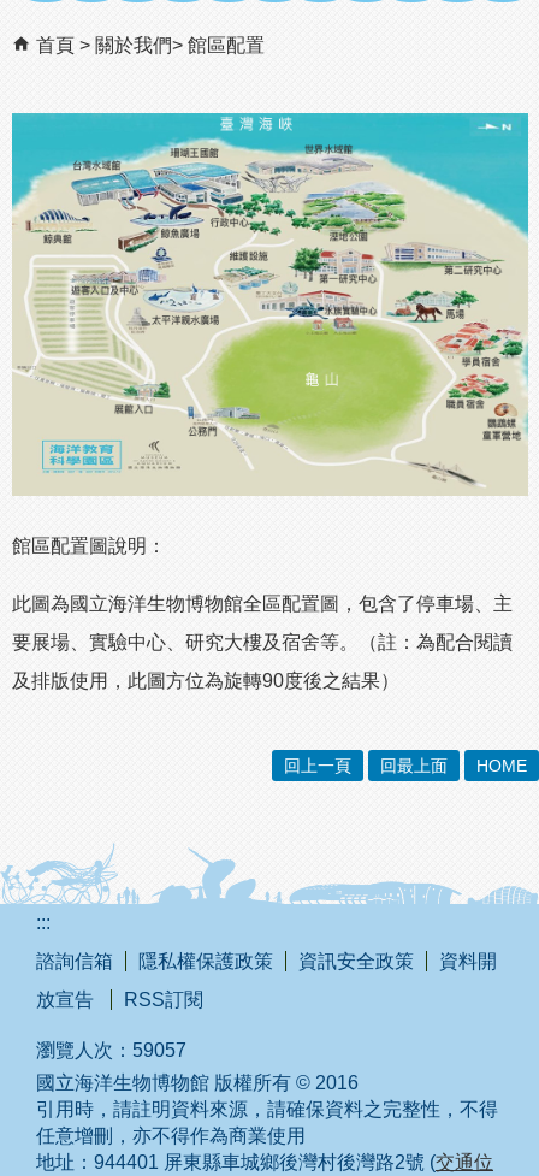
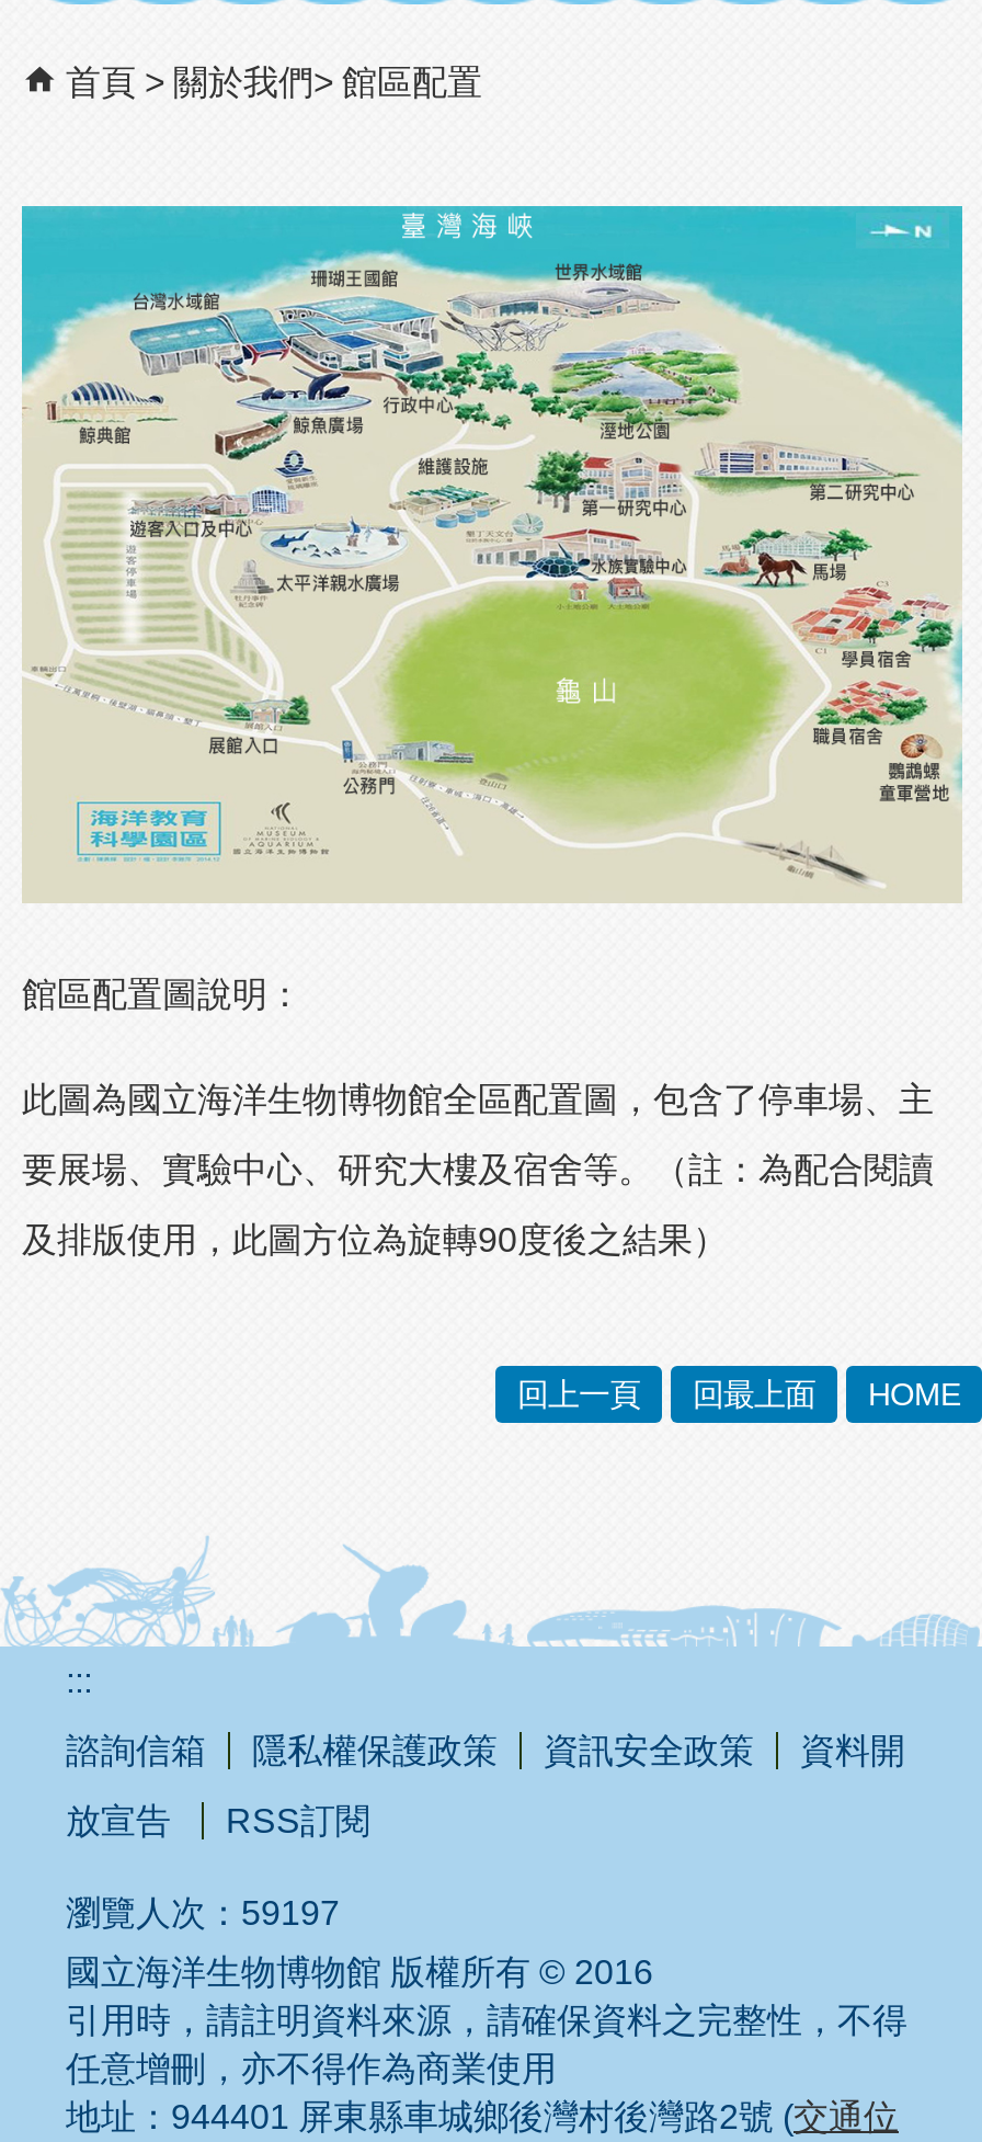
- 瀏覽人次：59057
+ 瀏覽人次：59197
